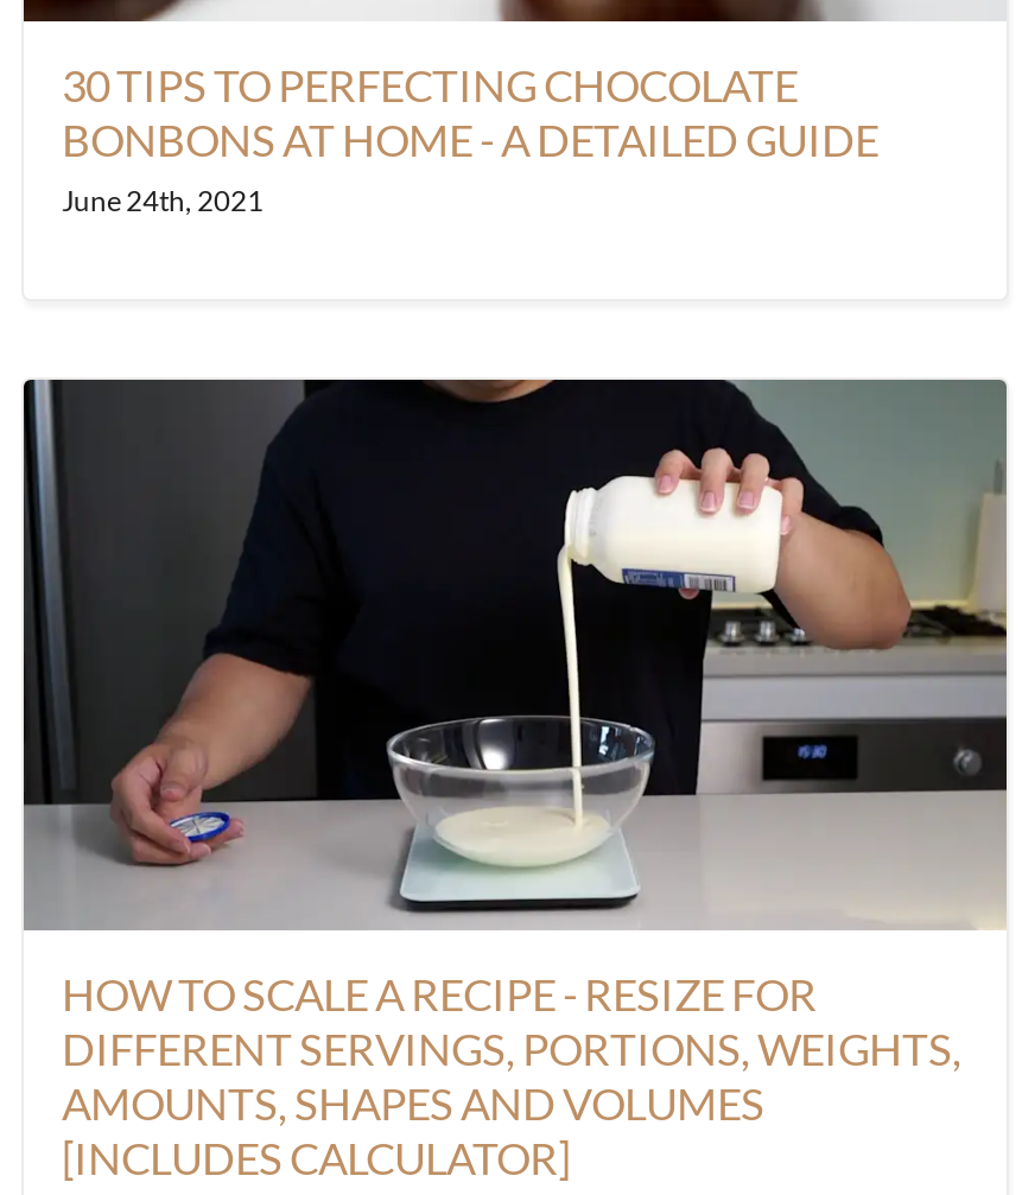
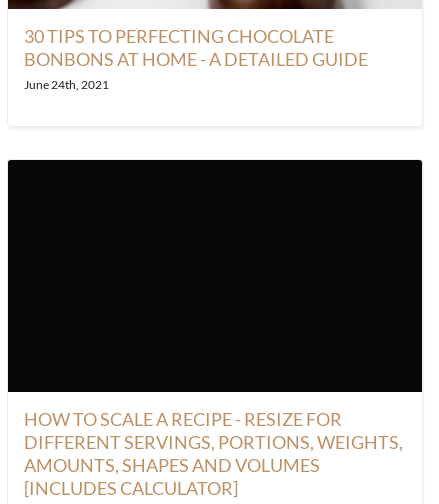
- [image]
